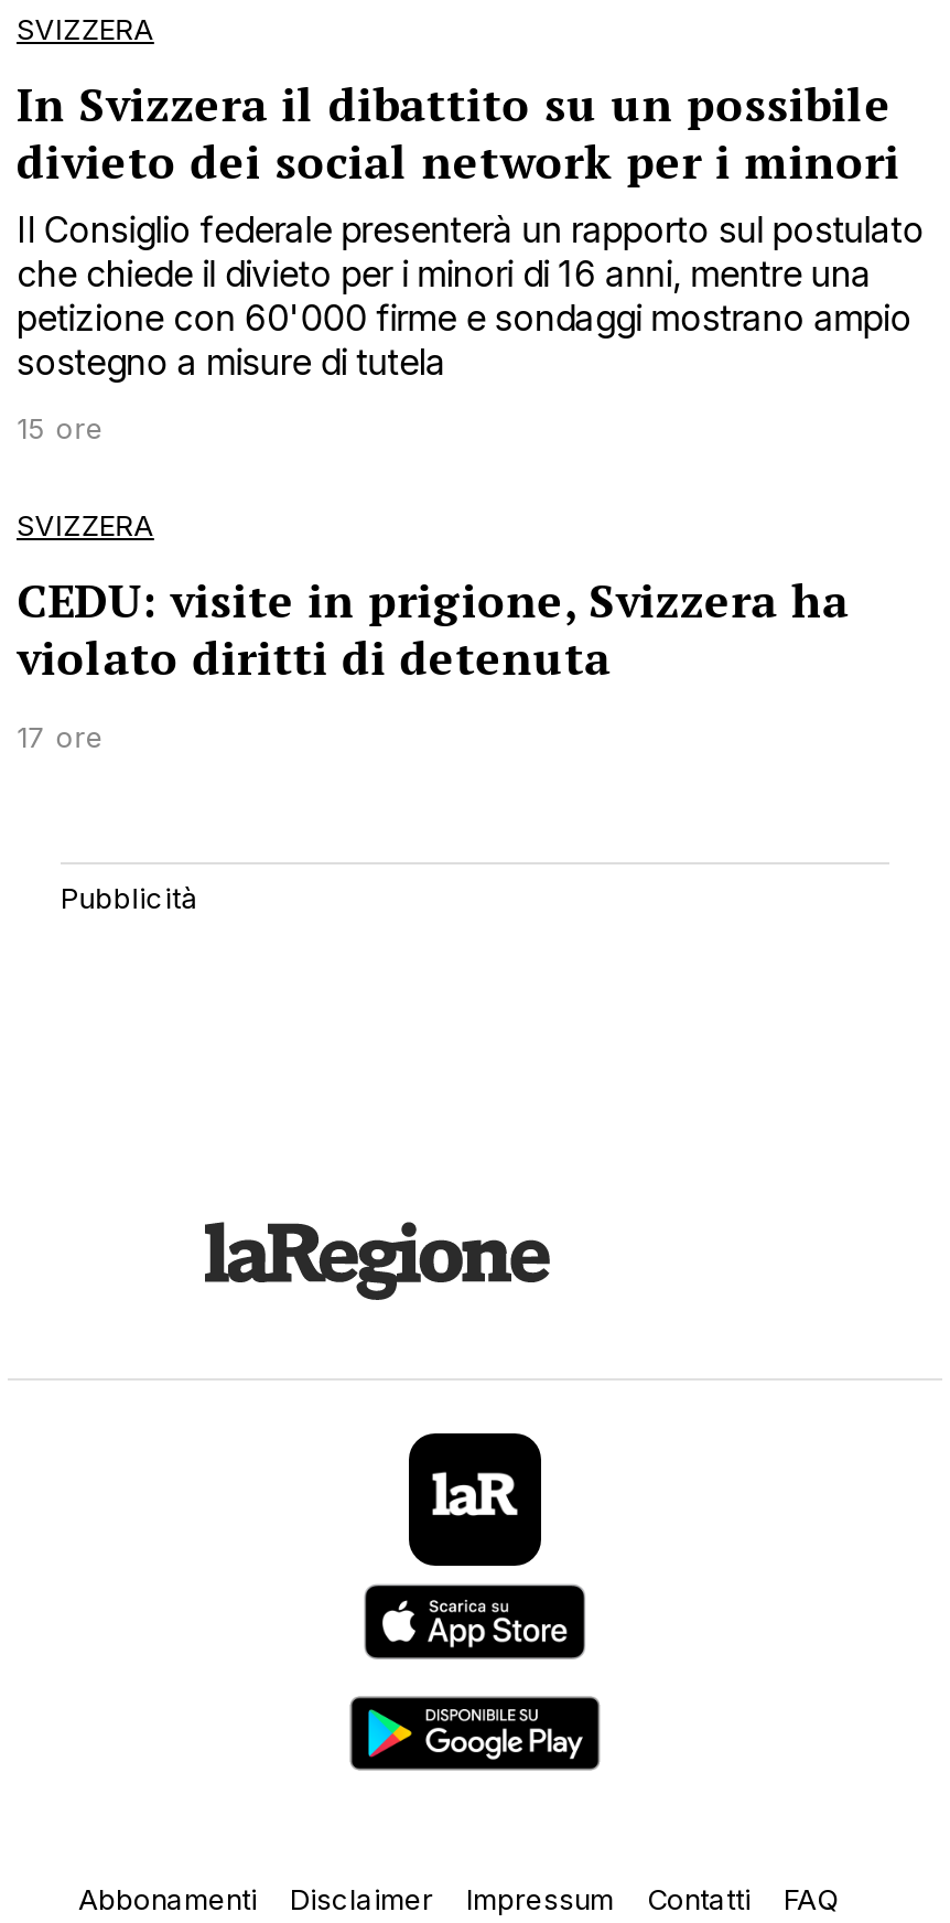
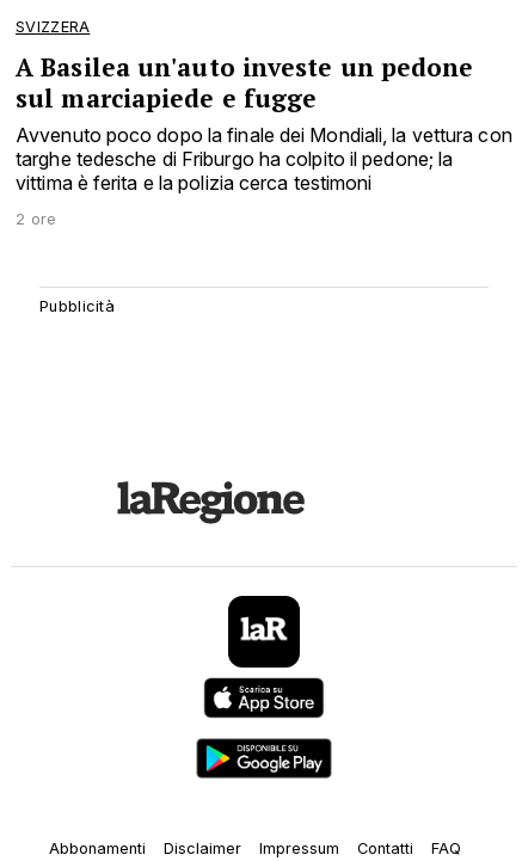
- In Svizzera il dibattito su un possibile
- divieto dei social network per i minori
- Il Consiglio federale presenterà un rapporto sul postulato
- che chiede il divieto per i minori di 16 anni, mentre una
- petizione con 60'000 firme e sondaggi mostrano ampio
- sostegno a misure di tutela
- 15 ore
- SVIZZERA
- CEDU: visite in prigione, Svizzera ha
- violato diritti di detenuta
- 17 ore
+ A Basilea un'auto investe un pedone
+ sul marciapiede e fugge
+ Avvenuto poco dopo la finale dei Mondiali, la vettura con
+ targhe tedesche di Friburgo ha colpito il pedone; la
+ vittima è ferita e la polizia cerca testimoni
+ 2 ore
